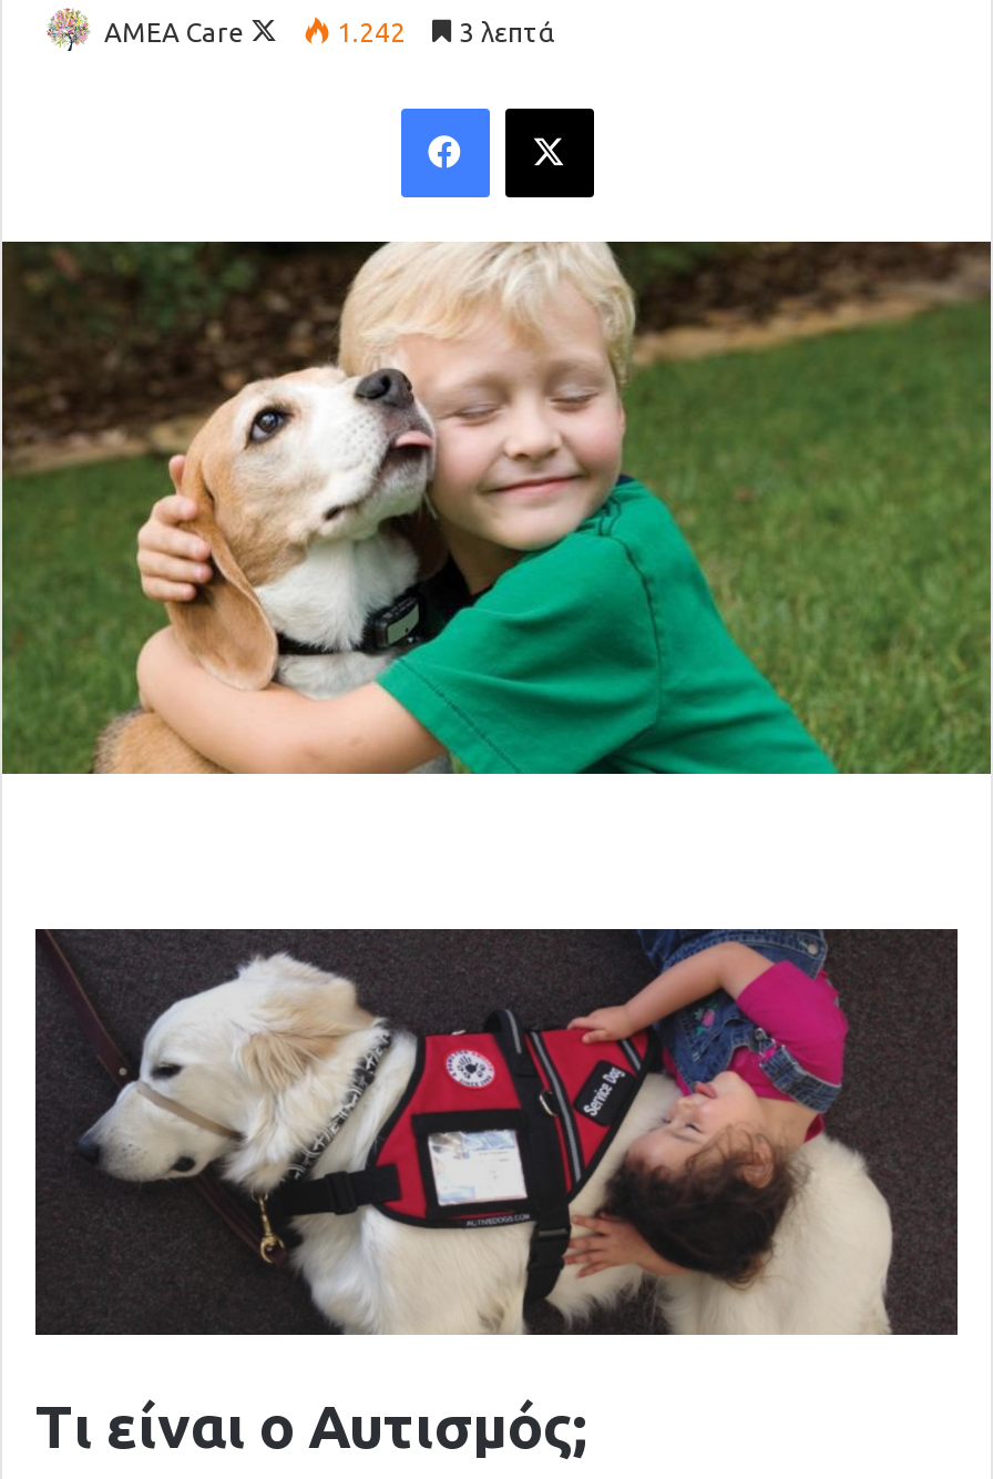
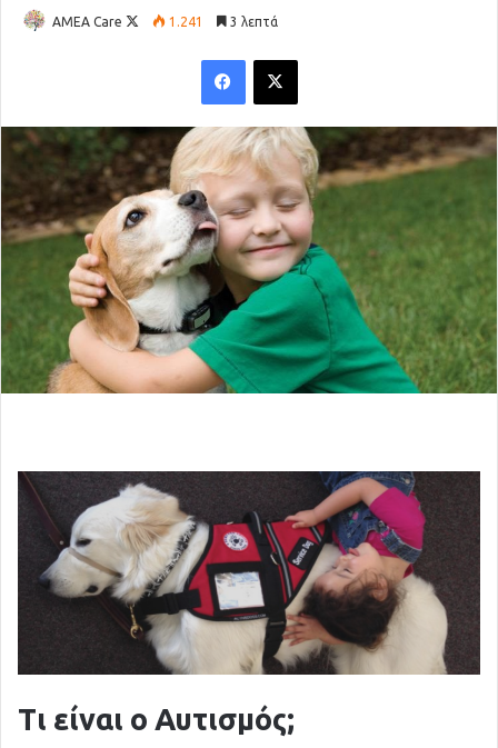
- 1.242
+ 1.241
